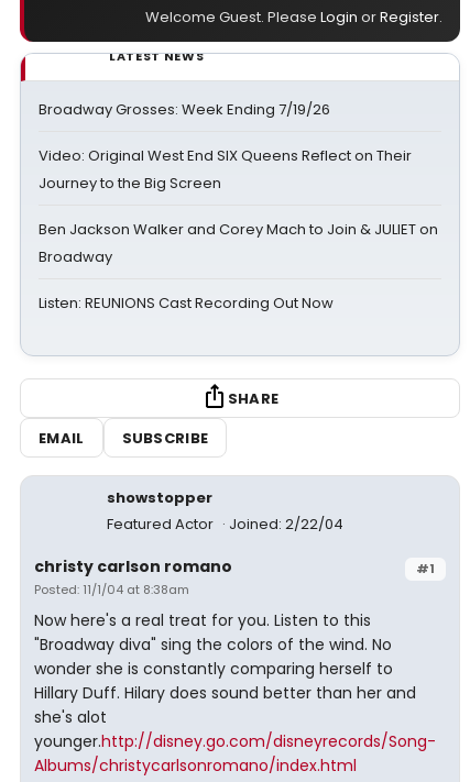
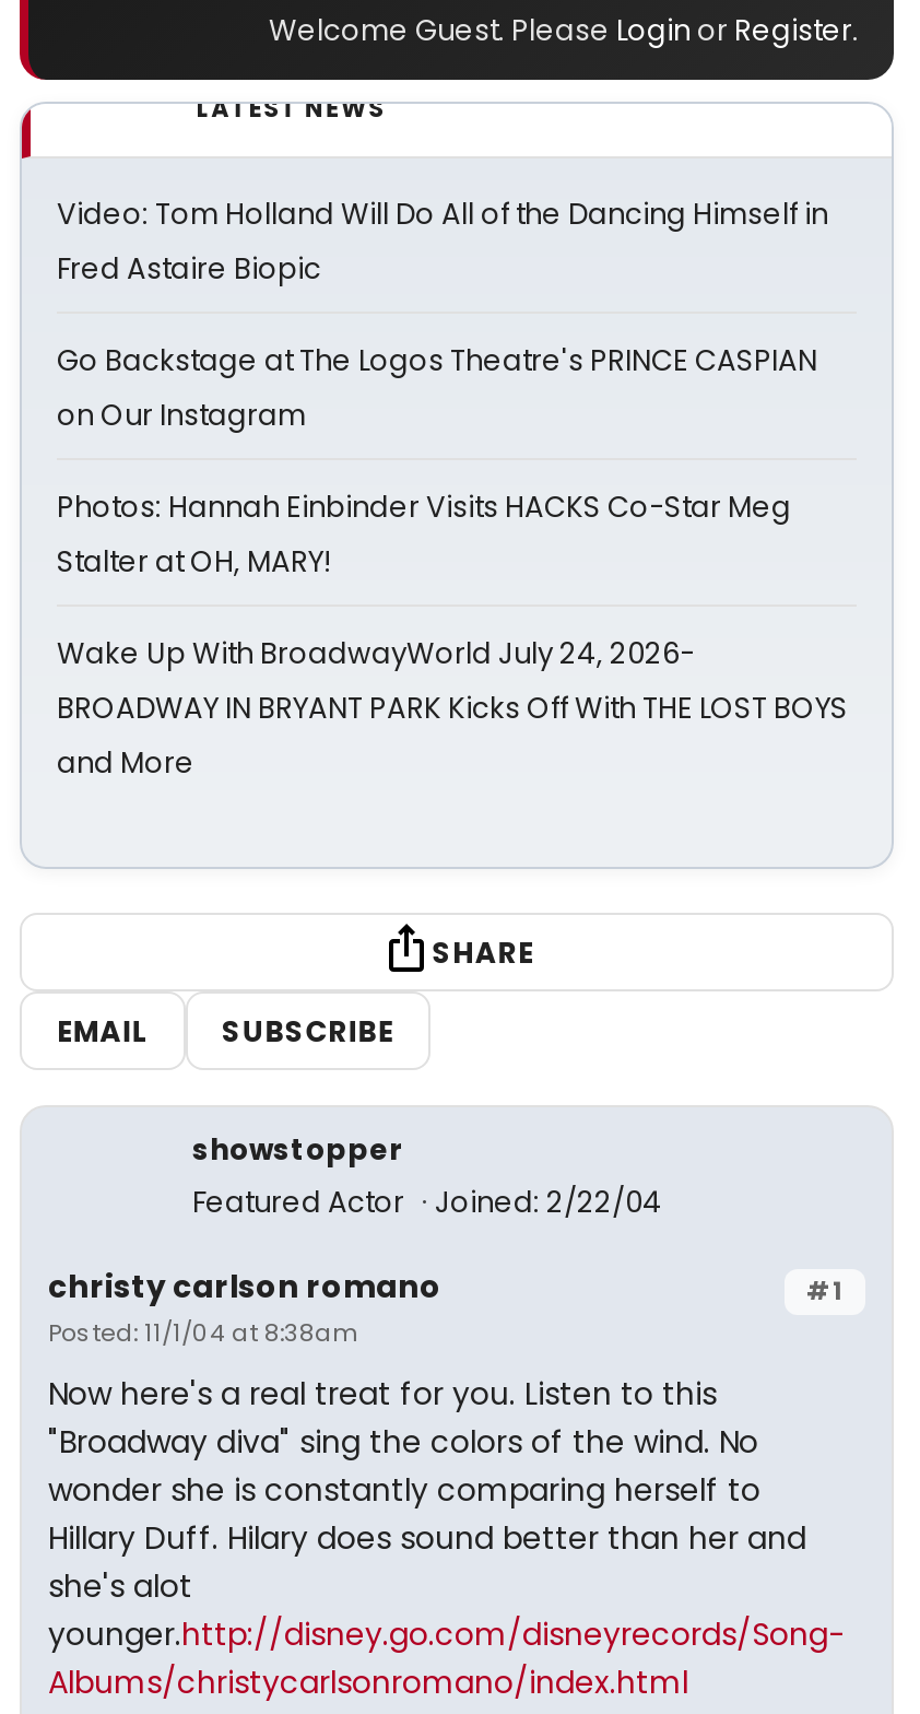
- Broadway Grosses: Week Ending 7/19/26
+ Video: Tom Holland Will Do All of the Dancing Himself in
+ Fred Astaire Biopic

- Video: Original West End SIX Queens Reflect on Their
- Journey to the Big Screen
+ Go Backstage at The Logos Theatre's PRINCE CASPIAN
+ on Our Instagram

- Ben Jackson Walker and Corey Mach to Join & JULIET on
- Broadway
+ Photos: Hannah Einbinder Visits HACKS Co-Star Meg
+ Stalter at OH, MARY!

- Listen: REUNIONS Cast Recording Out Now
+ Wake Up With BroadwayWorld July 24, 2026-
+ BROADWAY IN BRYANT PARK Kicks Off With THE LOST BOYS
+ and More
